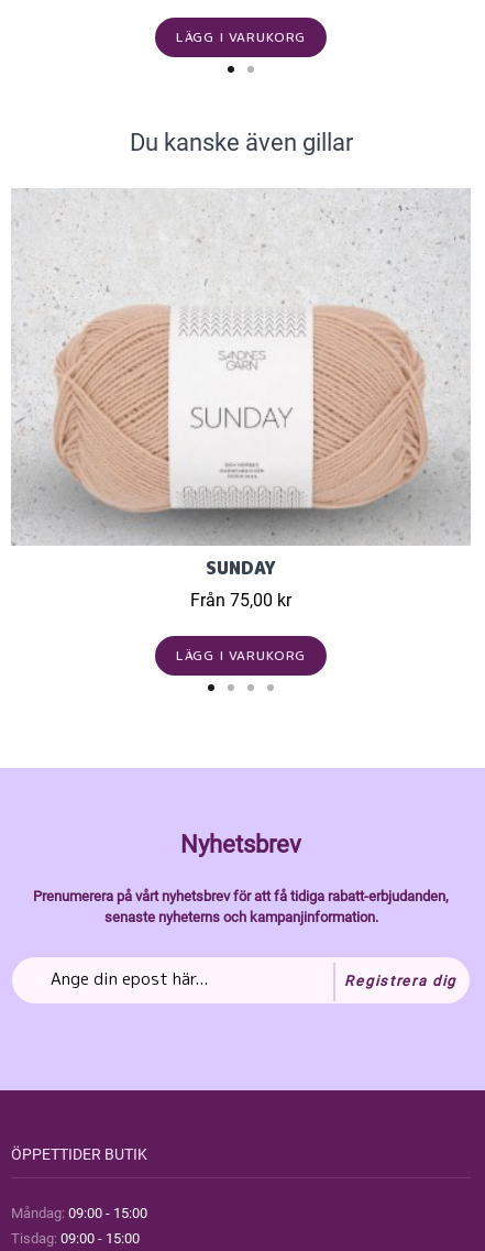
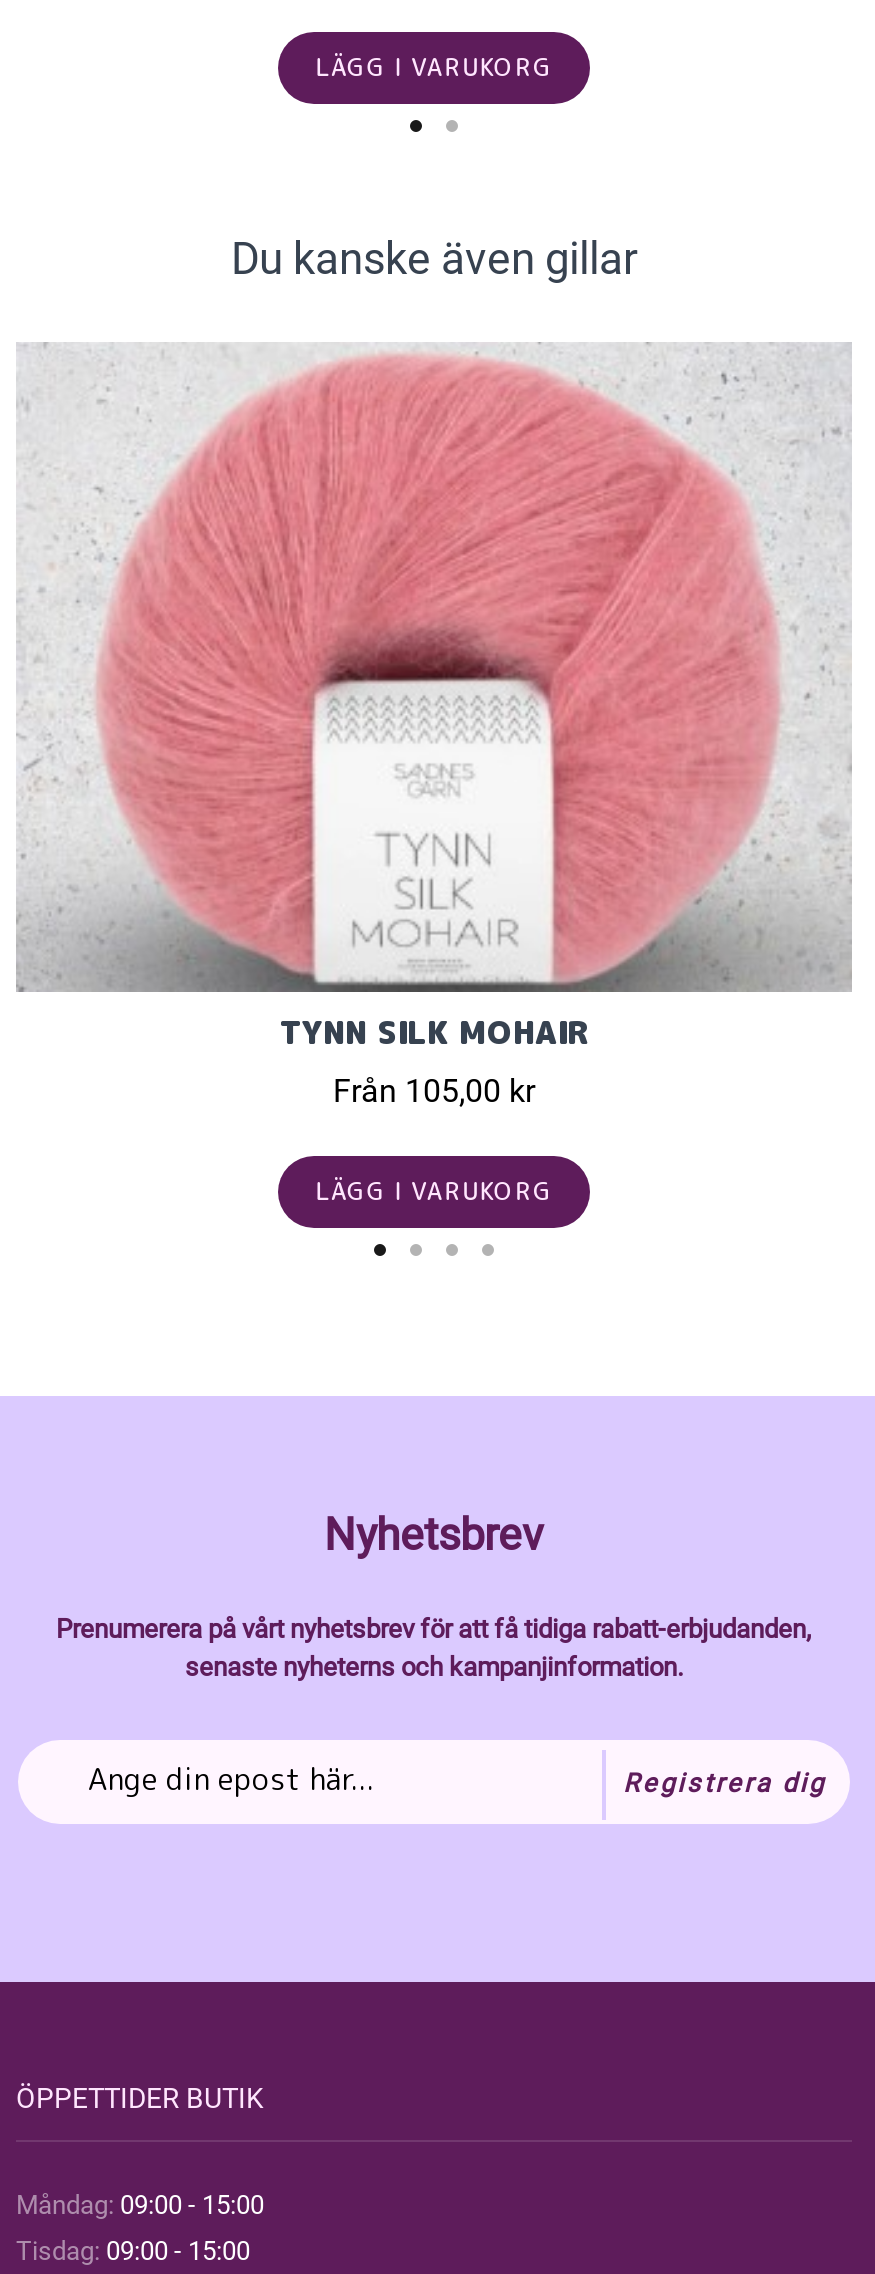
- [image]
- SUNDAY
- Från 75,00 kr
+ [image]
+ TYNN SILK MOHAIR
+ Från 105,00 kr
